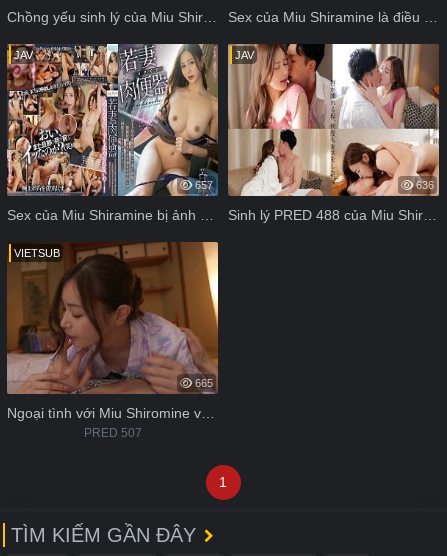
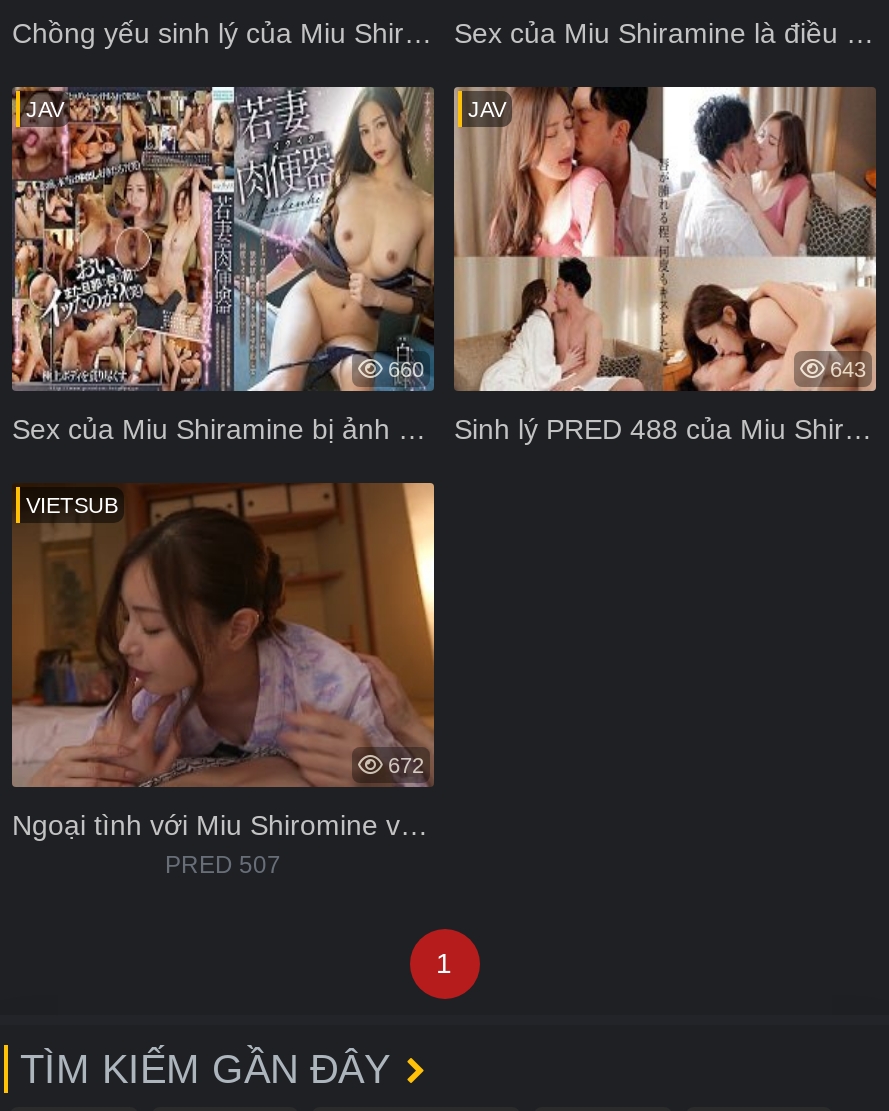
- 657
+ 660

- 636
+ 643

- 665
+ 672
